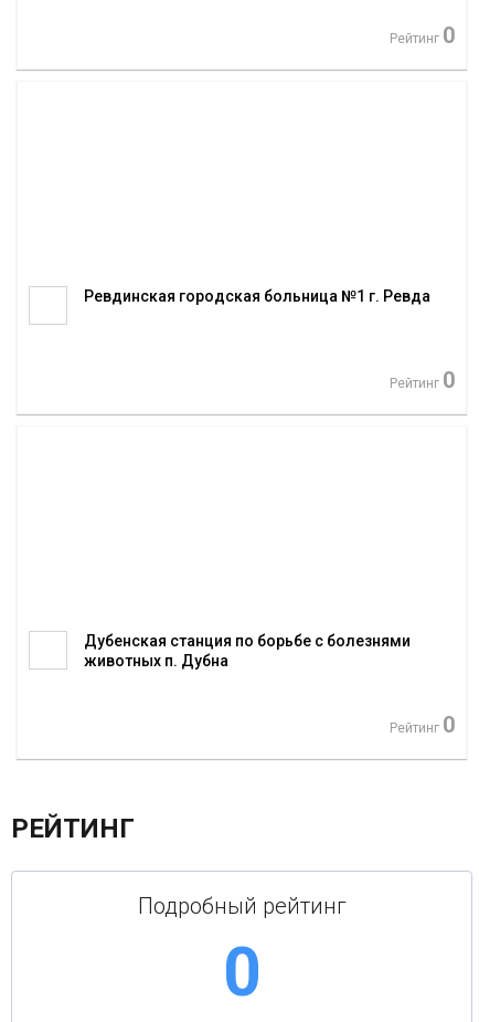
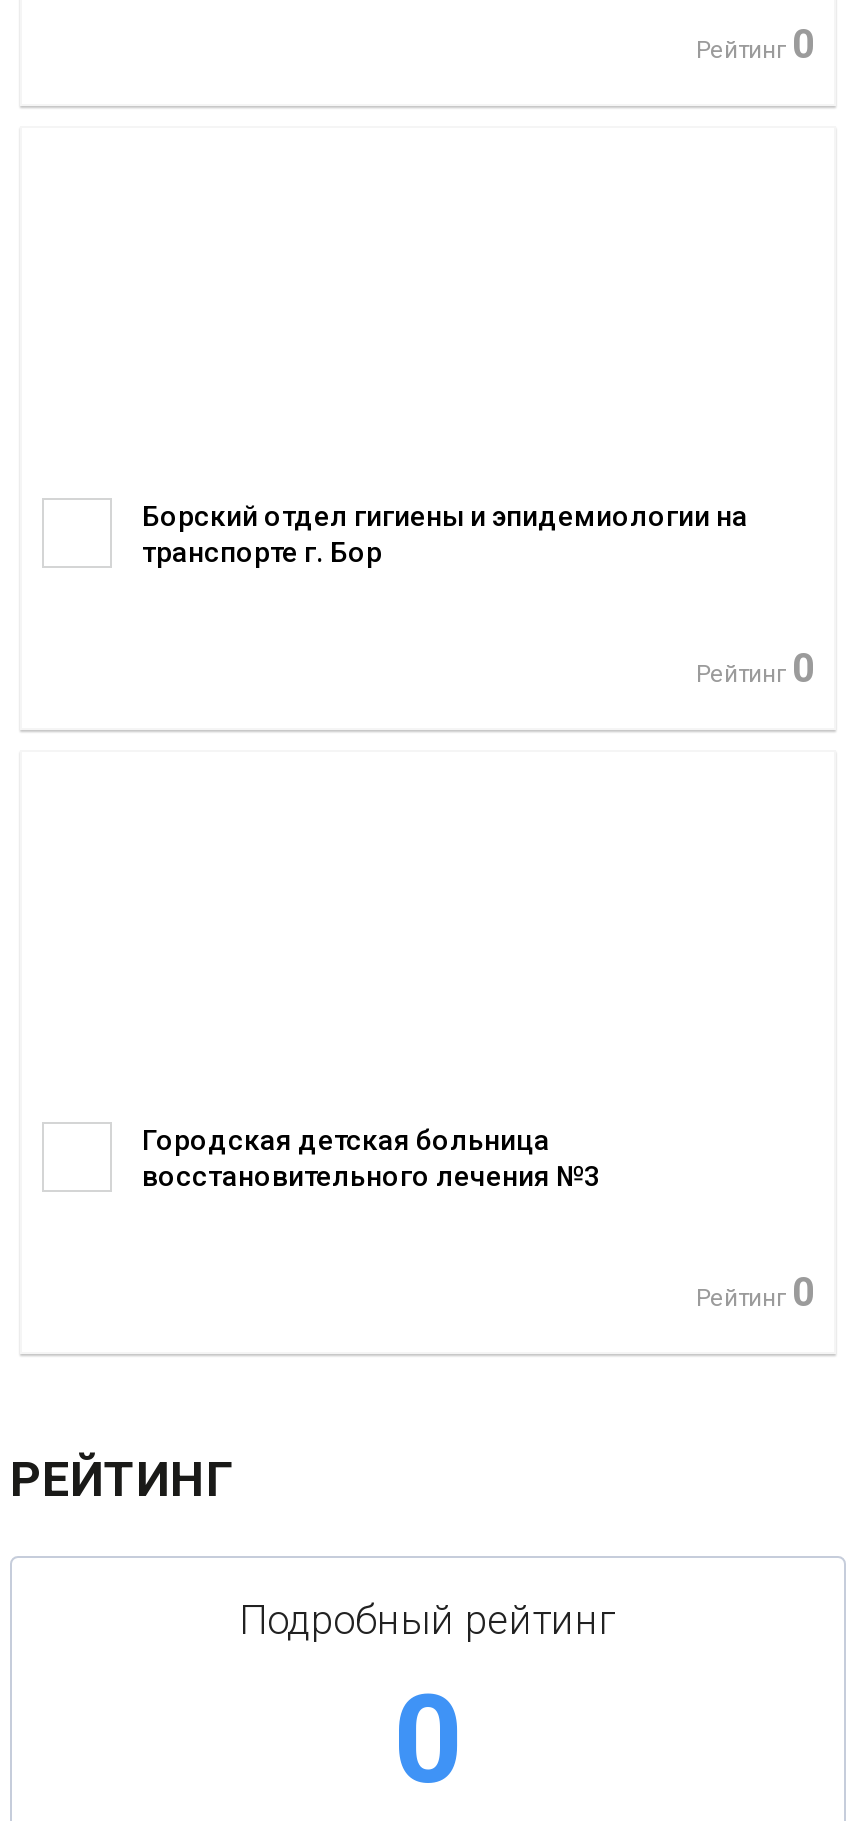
- Ревдинская городская больница №1 г. Ревда
+ Борский отдел гигиены и эпидемиологии на
+ транспорте г. Бор

- Дубенская станция по борьбе с болезнями
- животных п. Дубна
+ Городская детская больница
+ восстановительного лечения №3
